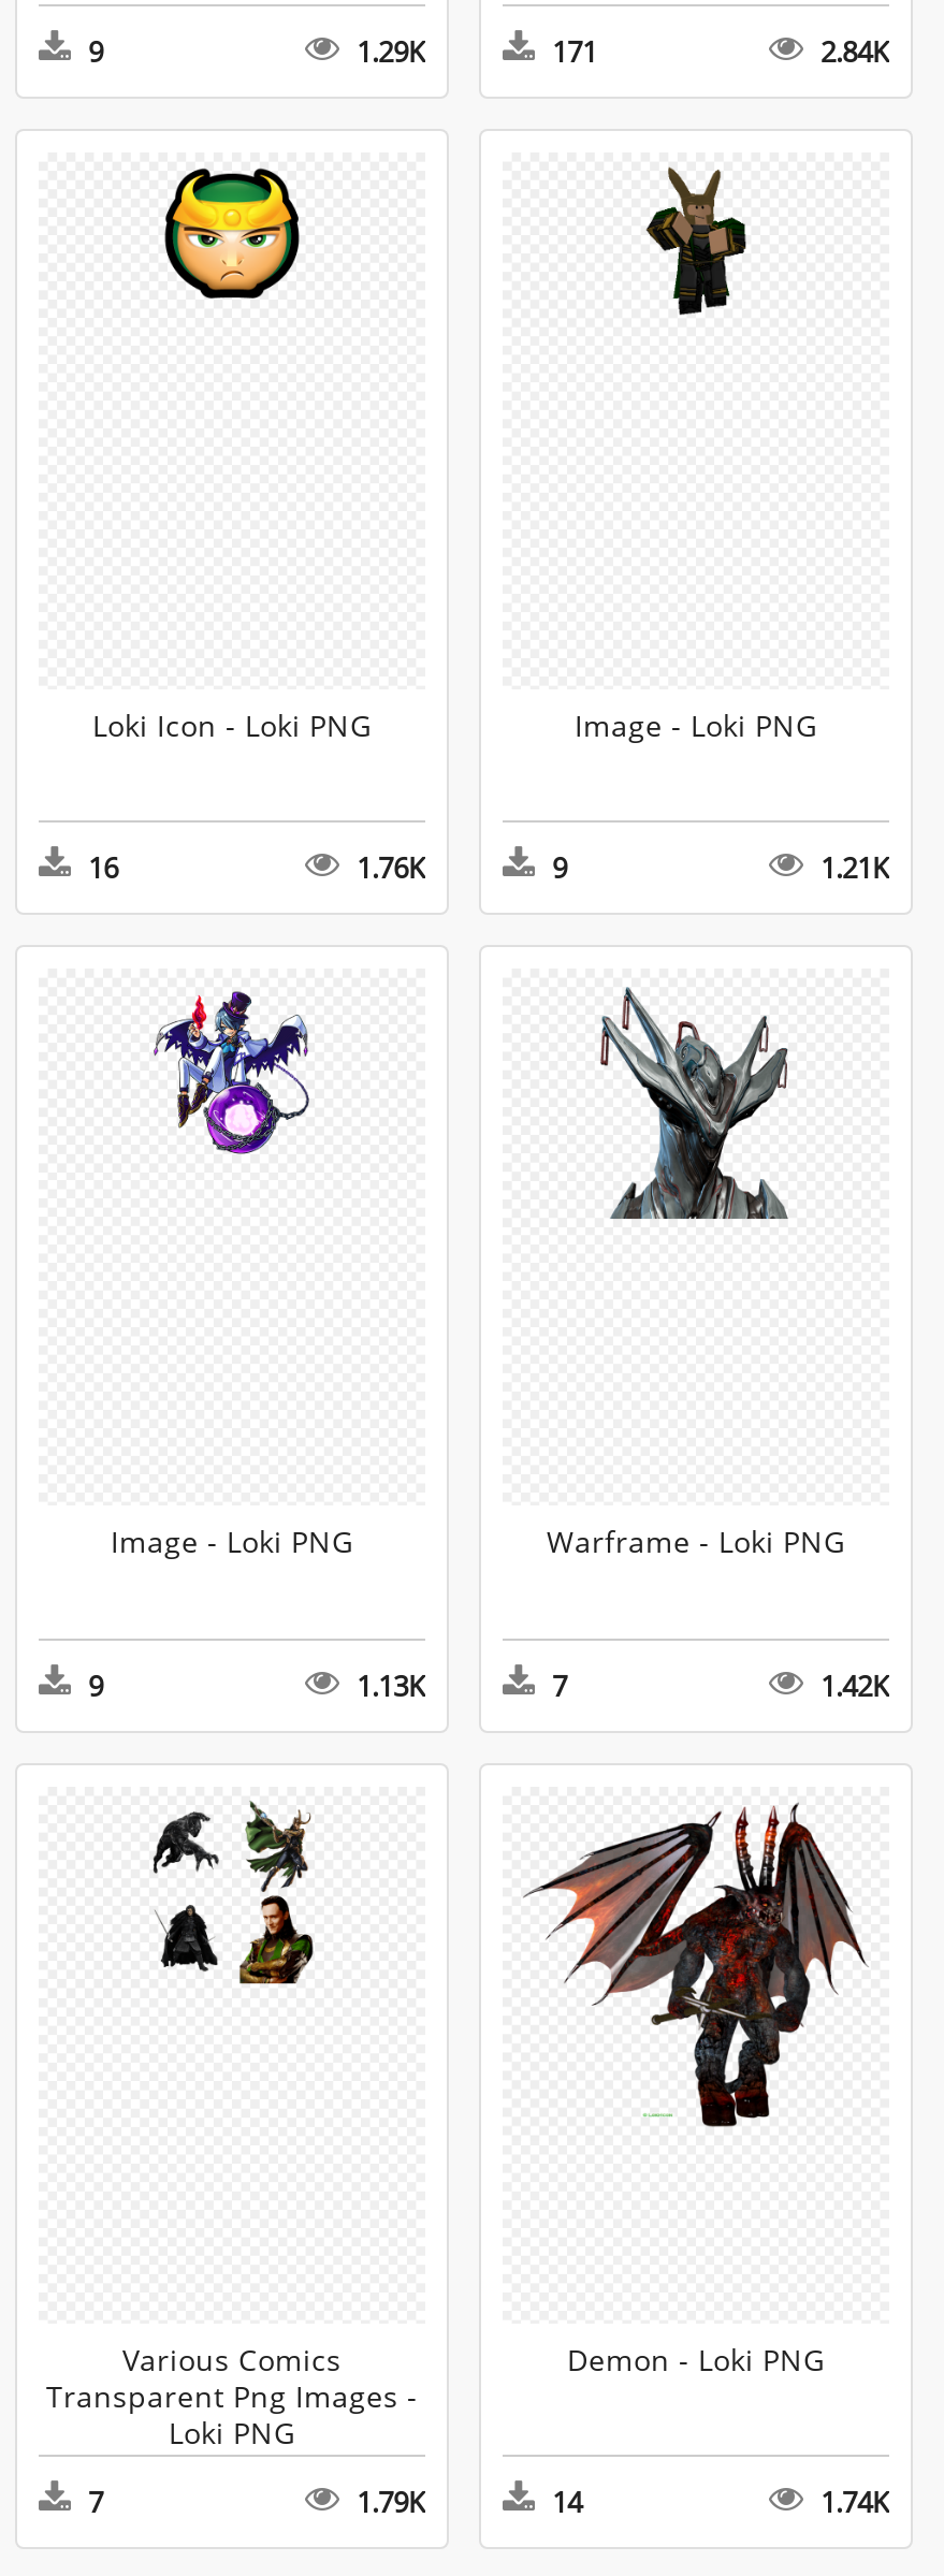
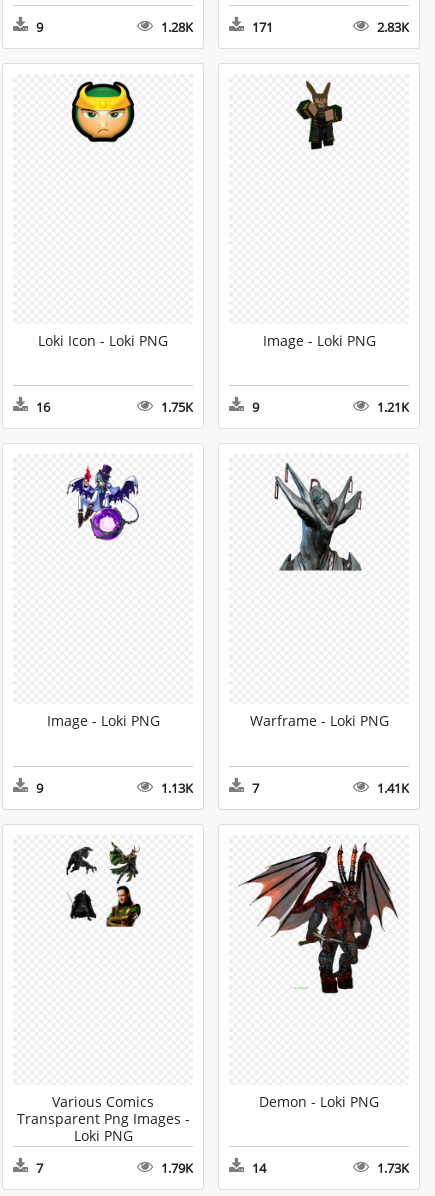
- 1.29K
+ 1.28K

- 2.84K
+ 2.83K

- 1.76K
+ 1.75K

- 1.42K
+ 1.41K

- 1.74K
+ 1.73K
